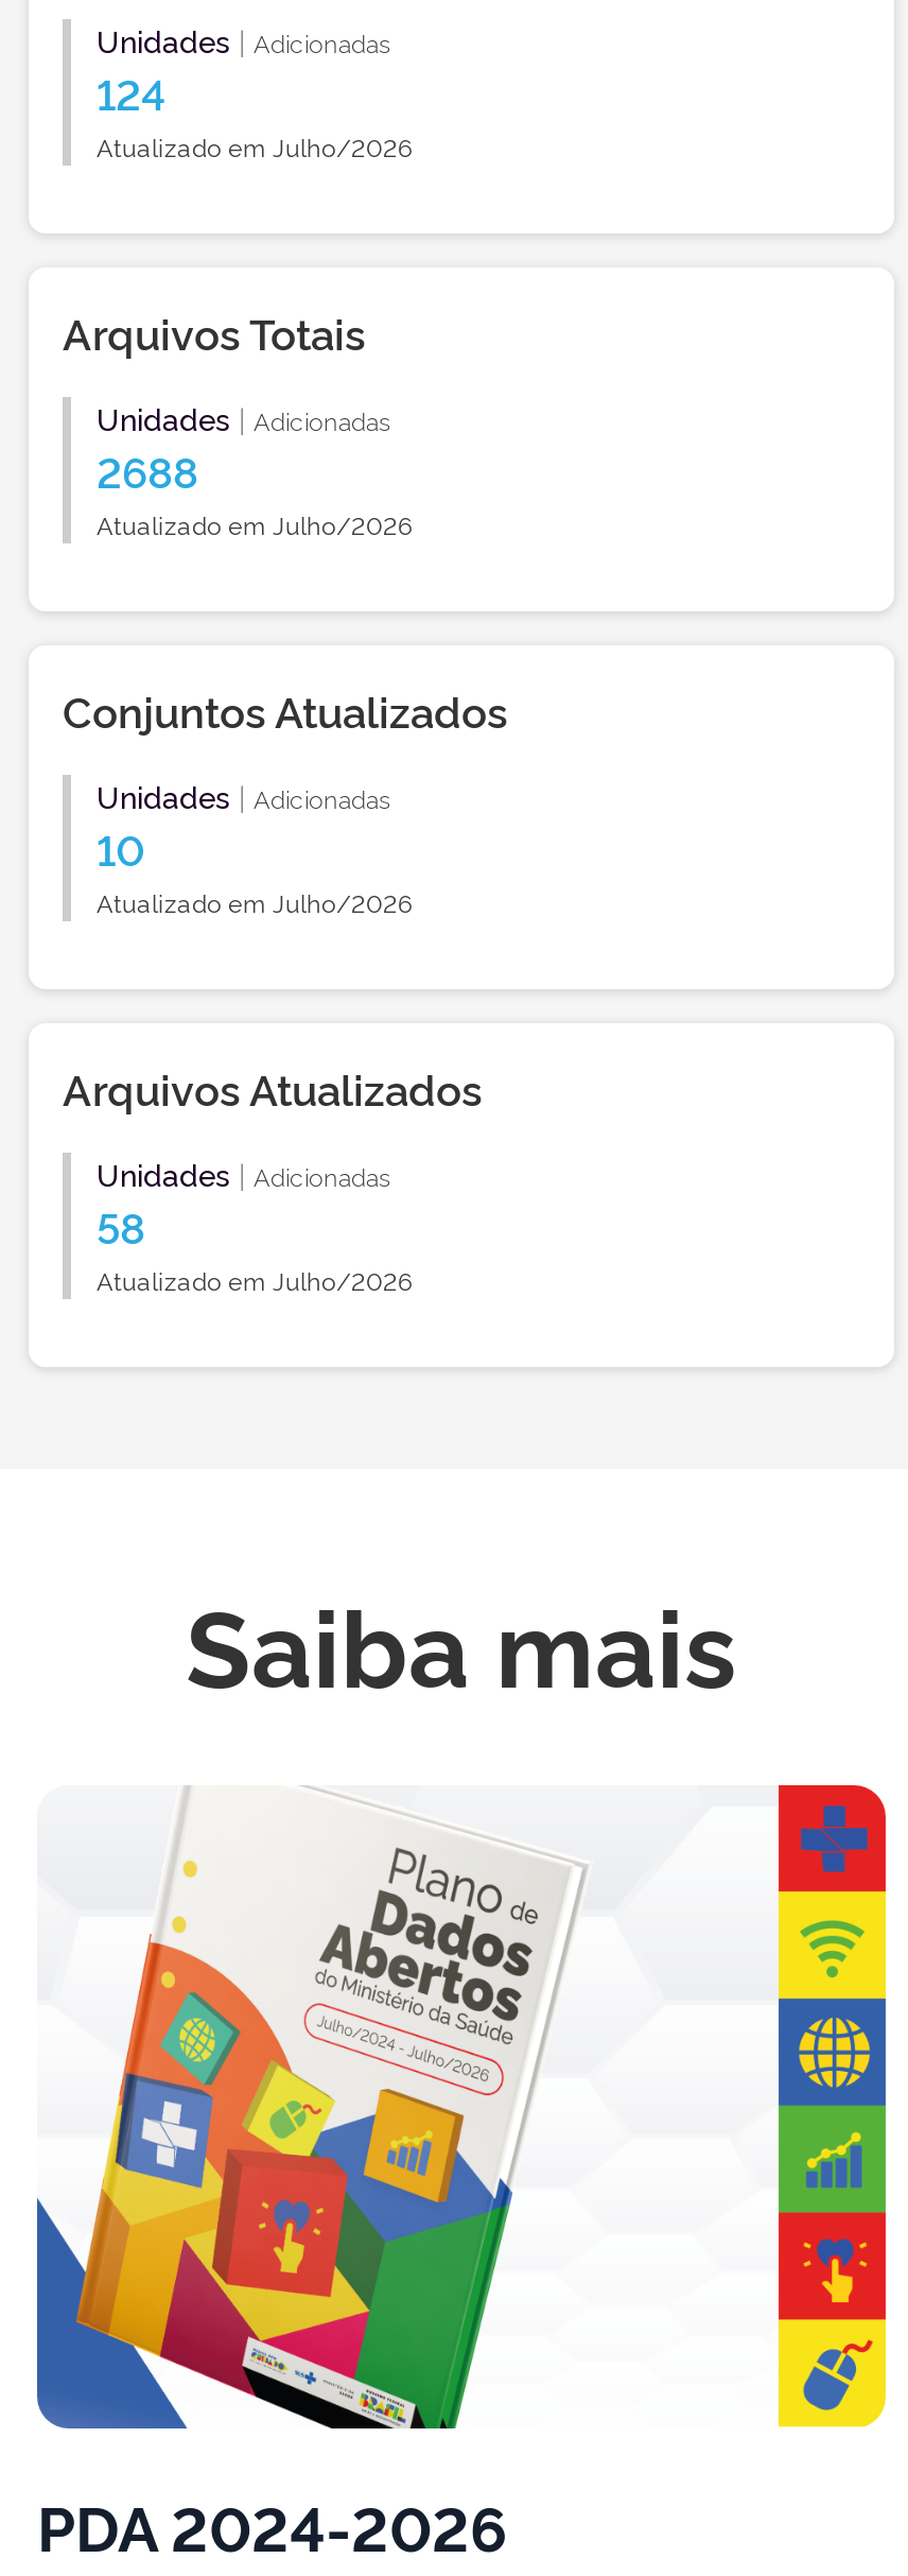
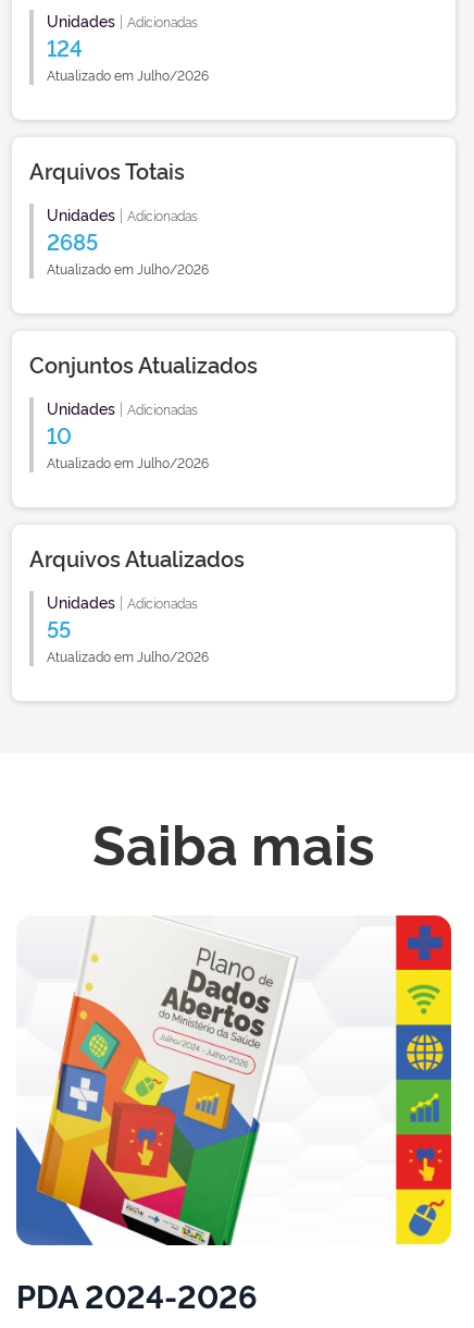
- 2688
+ 2685

- 58
+ 55
